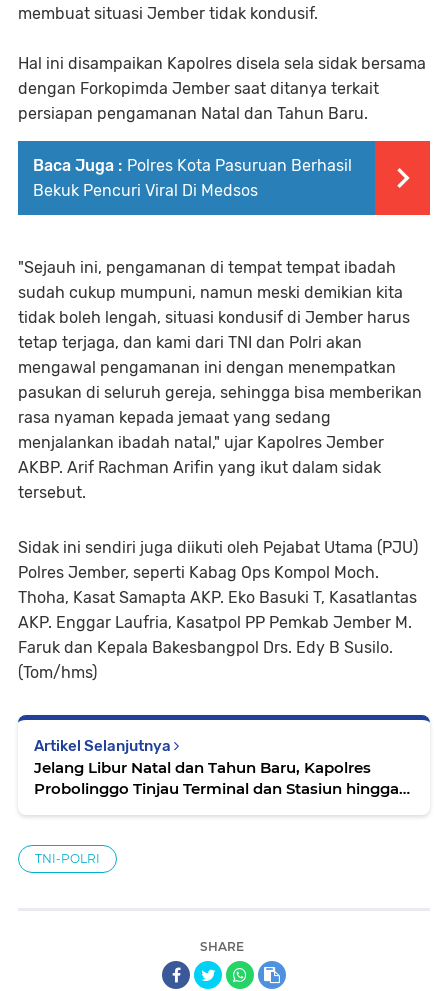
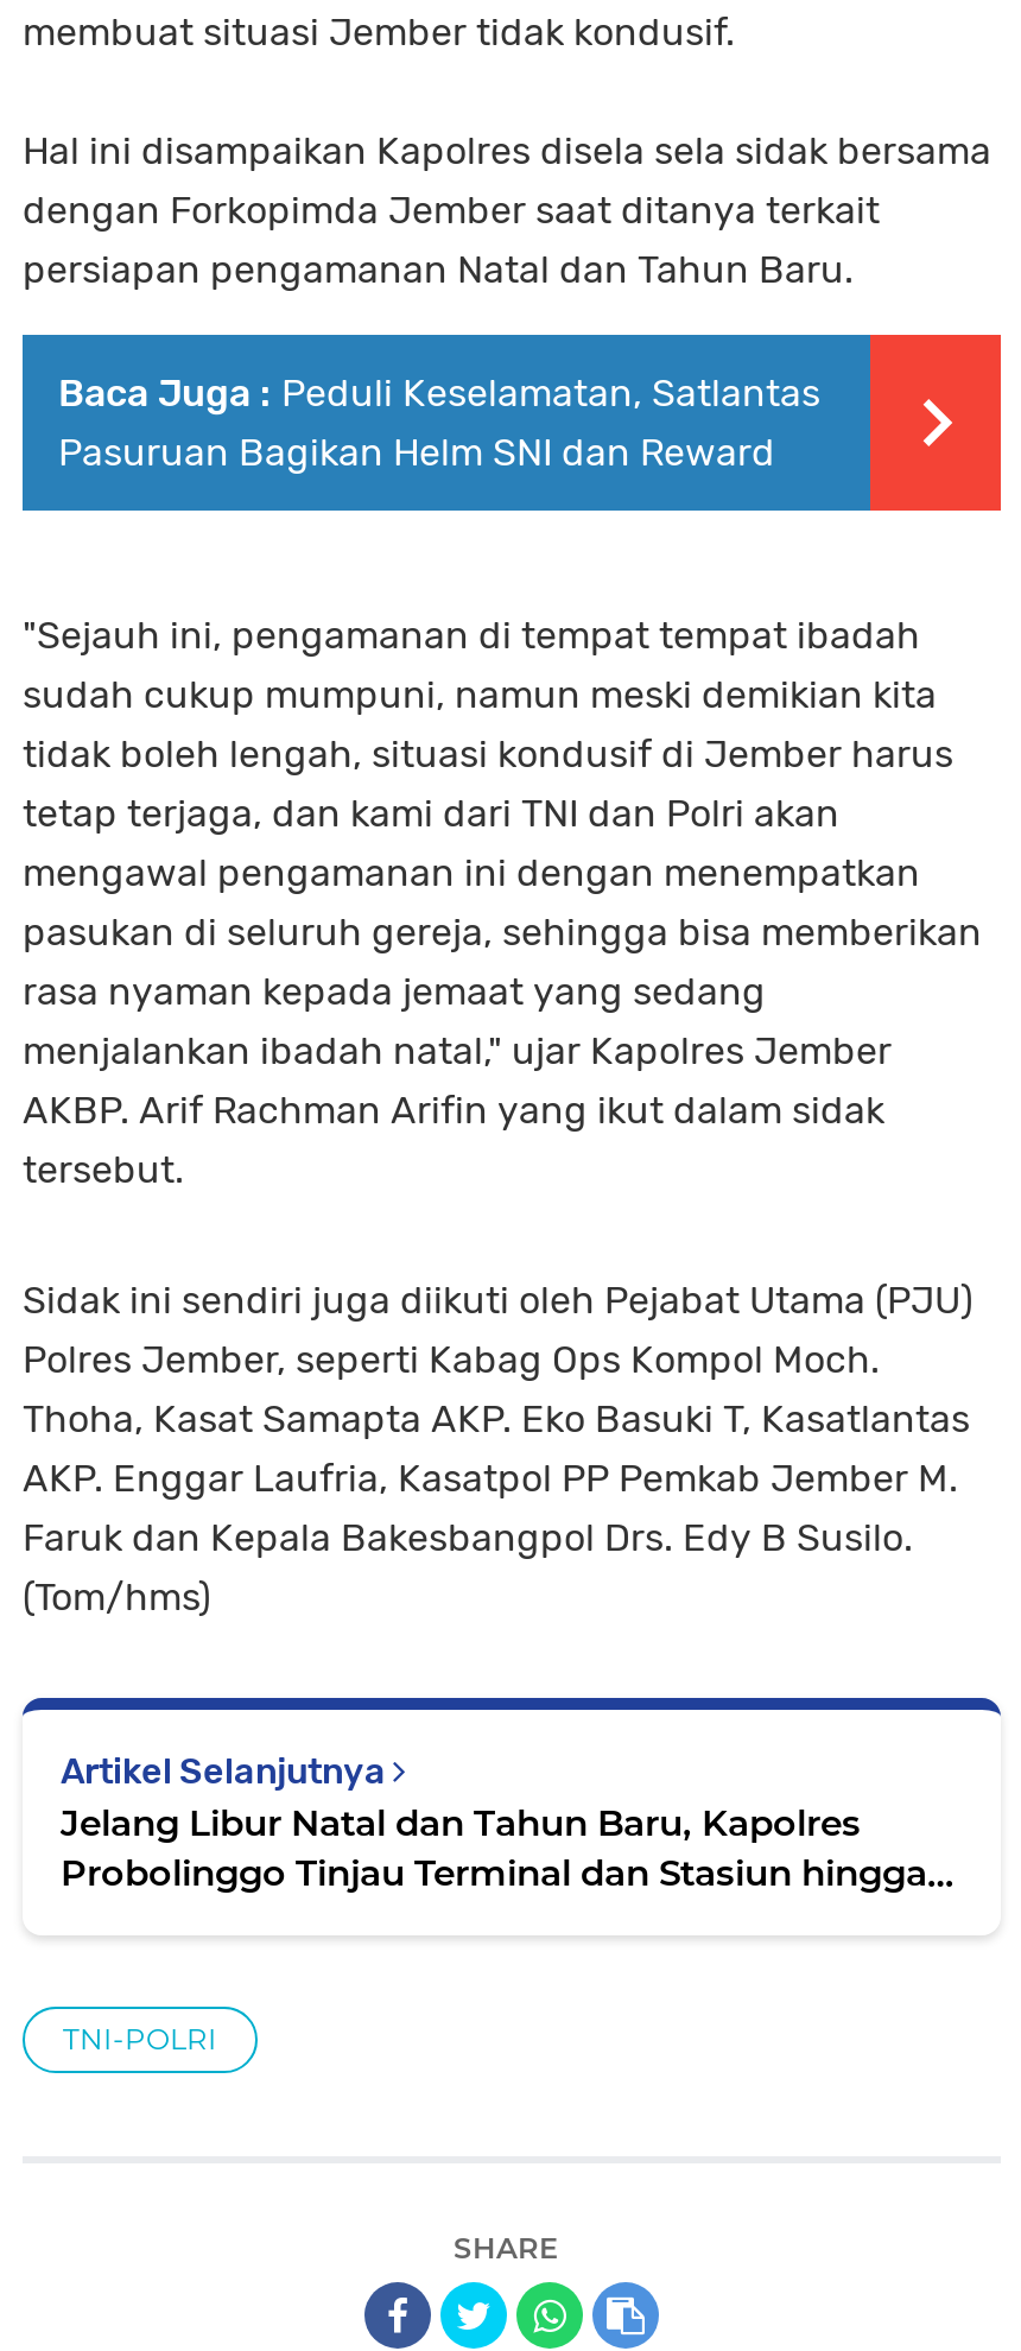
- Baca Juga : Polres Kota Pasuruan Berhasil
- Bekuk Pencuri Viral Di Medsos
+ Baca Juga : Peduli Keselamatan, Satlantas
+ Pasuruan Bagikan Helm SNI dan Reward
